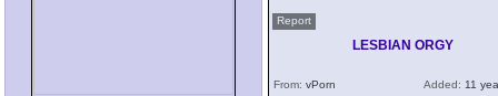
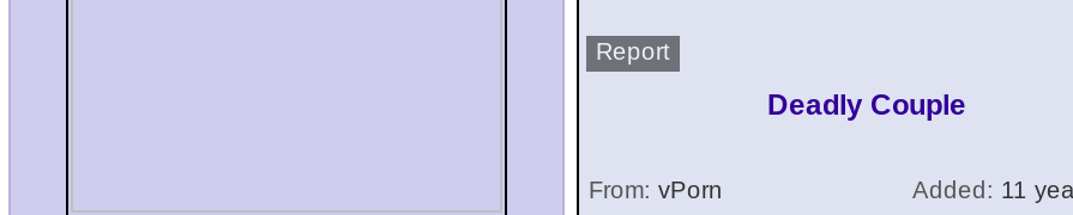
- LESBIAN ORGY
+ Deadly Couple
